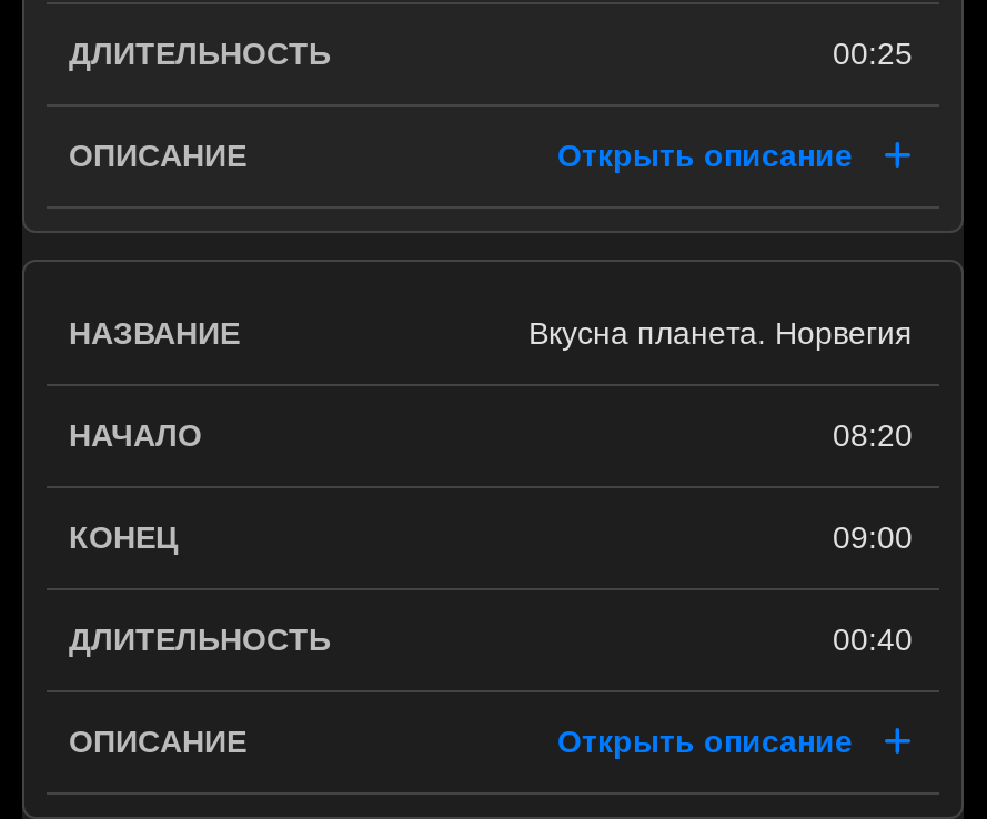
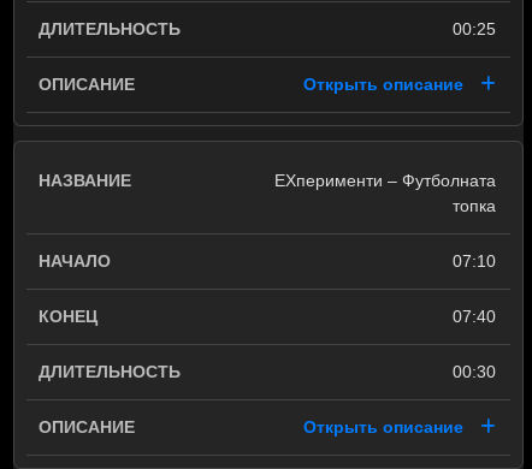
- Вкусна планета. Норвегия
+ ЕXперименти – Футболната
+ топка

- 08:20
+ 07:10

- 09:00
+ 07:40

- 00:40
+ 00:30
